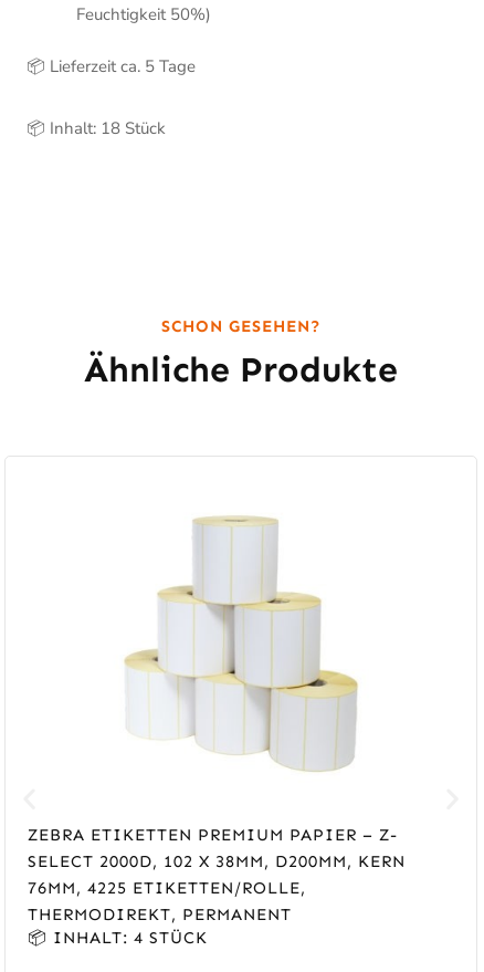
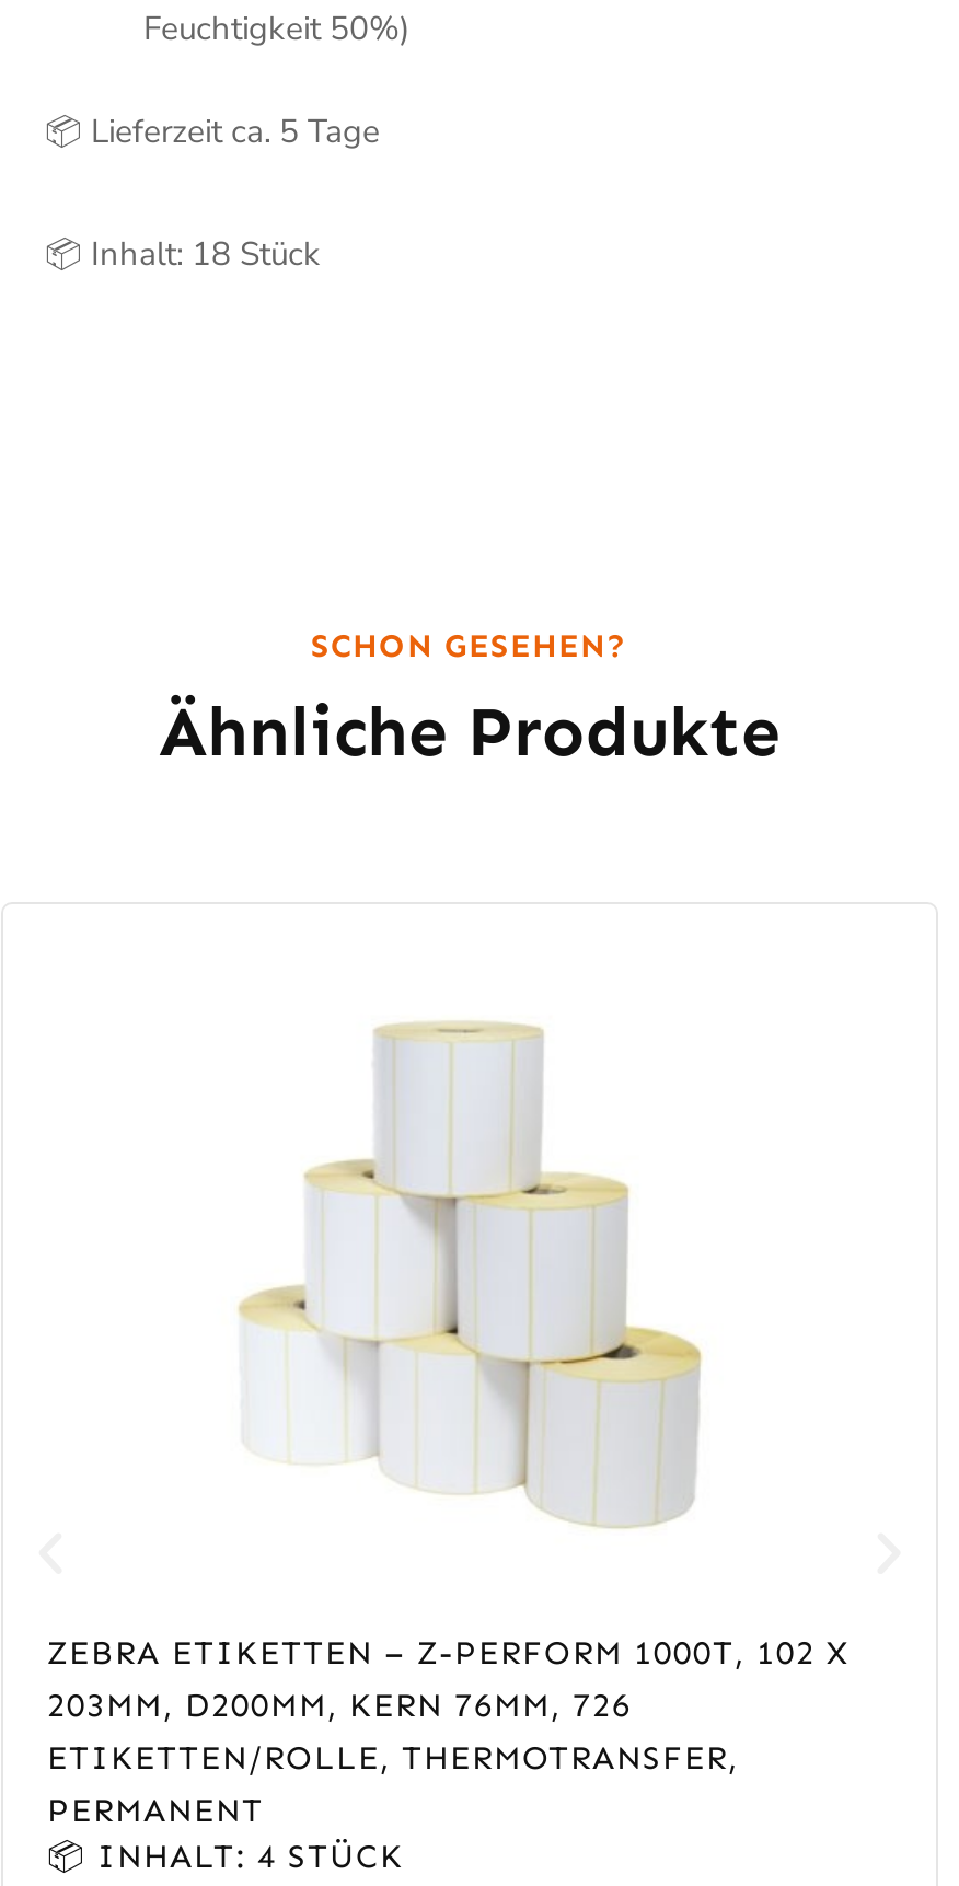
- ZEBRA ETIKETTEN PREMIUM PAPIER – Z-
- SELECT 2000D, 102 X 38MM, D200MM, KERN
- 76MM, 4225 ETIKETTEN/ROLLE,
- THERMODIREKT, PERMANENT
+ ZEBRA ETIKETTEN – Z-PERFORM 1000T, 102 X
+ 203MM, D200MM, KERN 76MM, 726
+ ETIKETTEN/ROLLE, THERMOTRANSFER,
+ PERMANENT
